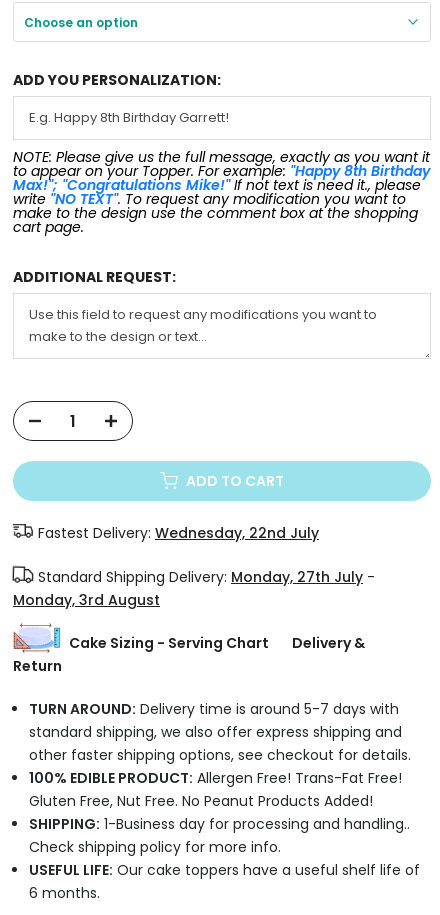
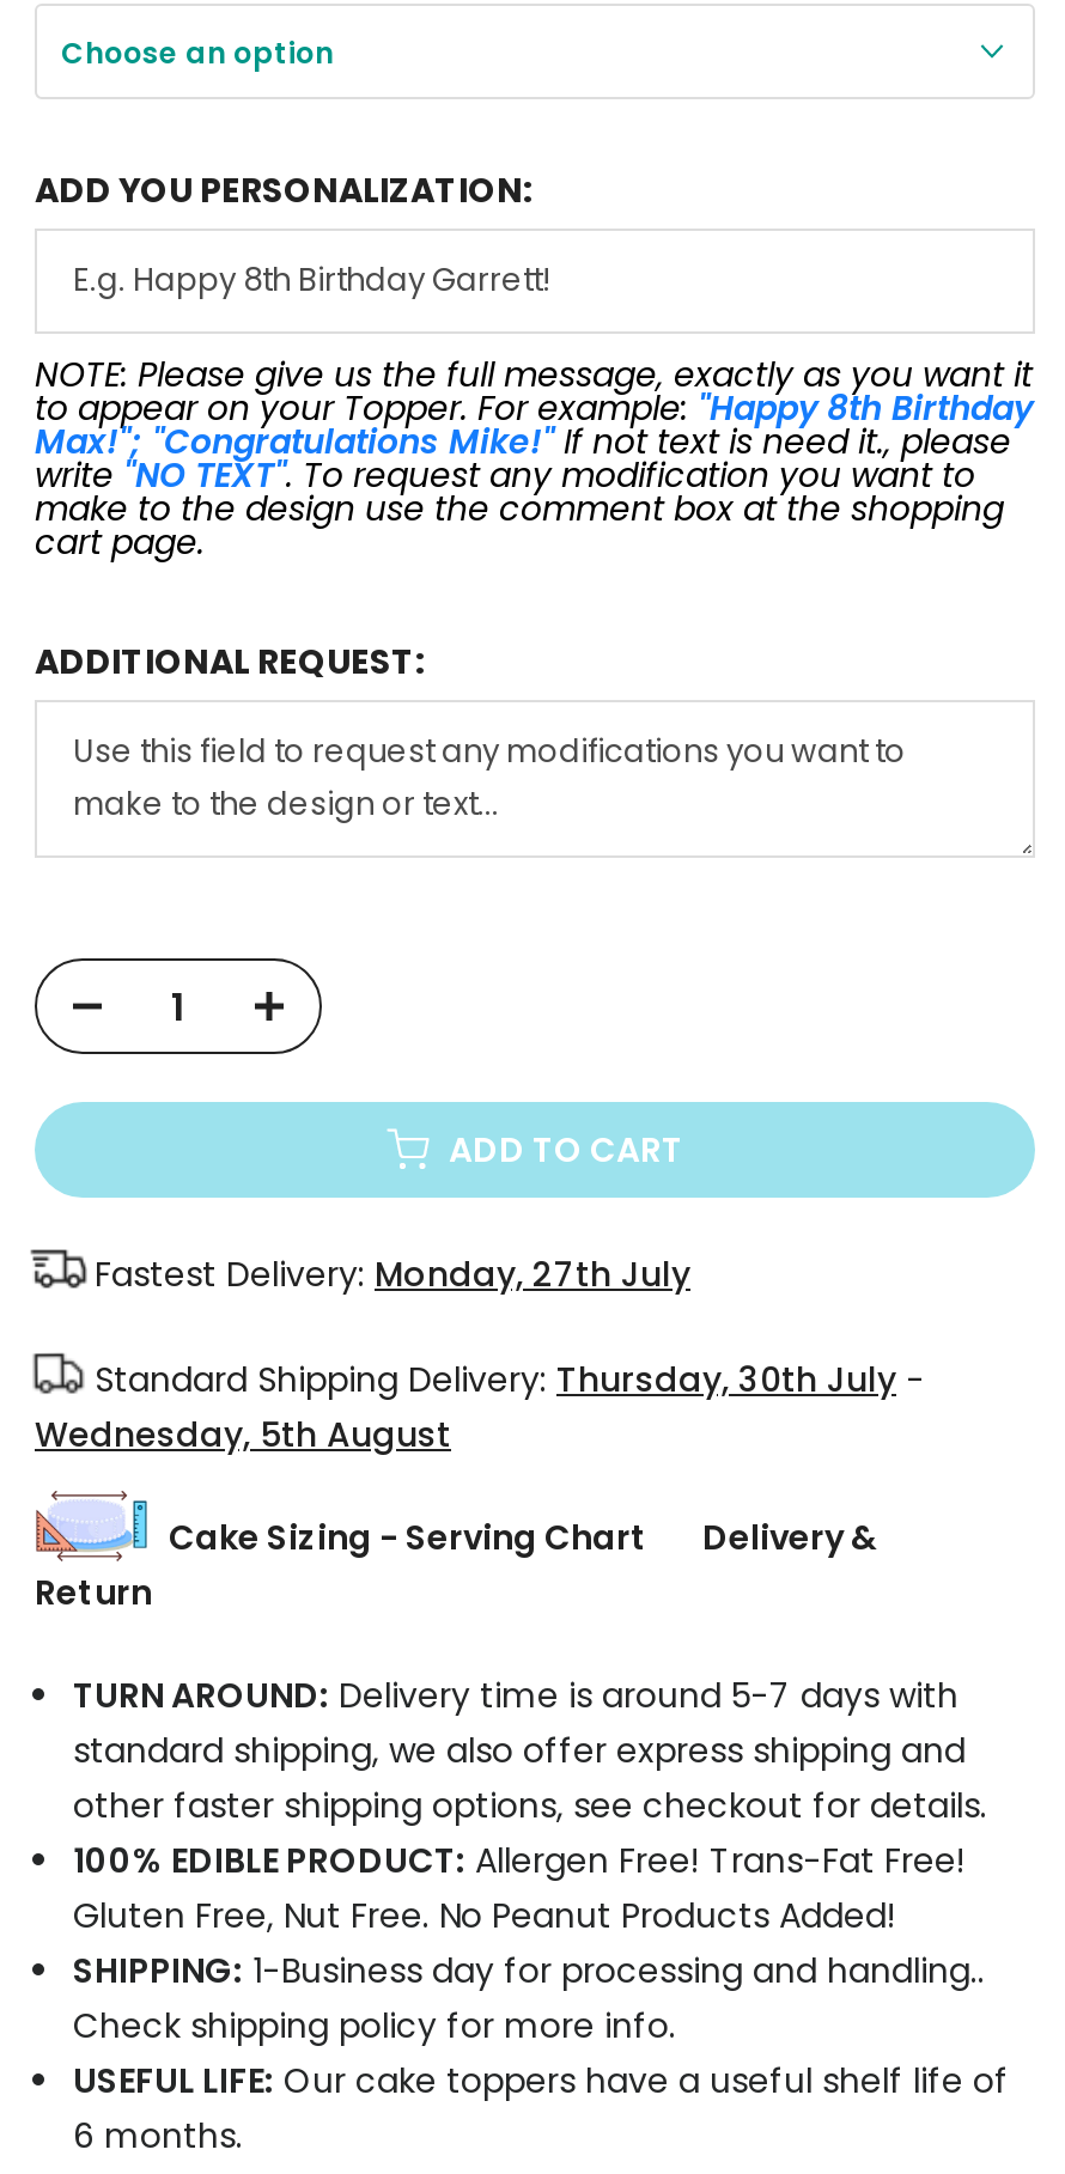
- Fastest Delivery: Wednesday, 22nd July
+ Fastest Delivery: Monday, 27th July

- Standard Shipping Delivery: Monday, 27th July -
+ Standard Shipping Delivery: Thursday, 30th July -

- Monday, 3rd August
+ Wednesday, 5th August
